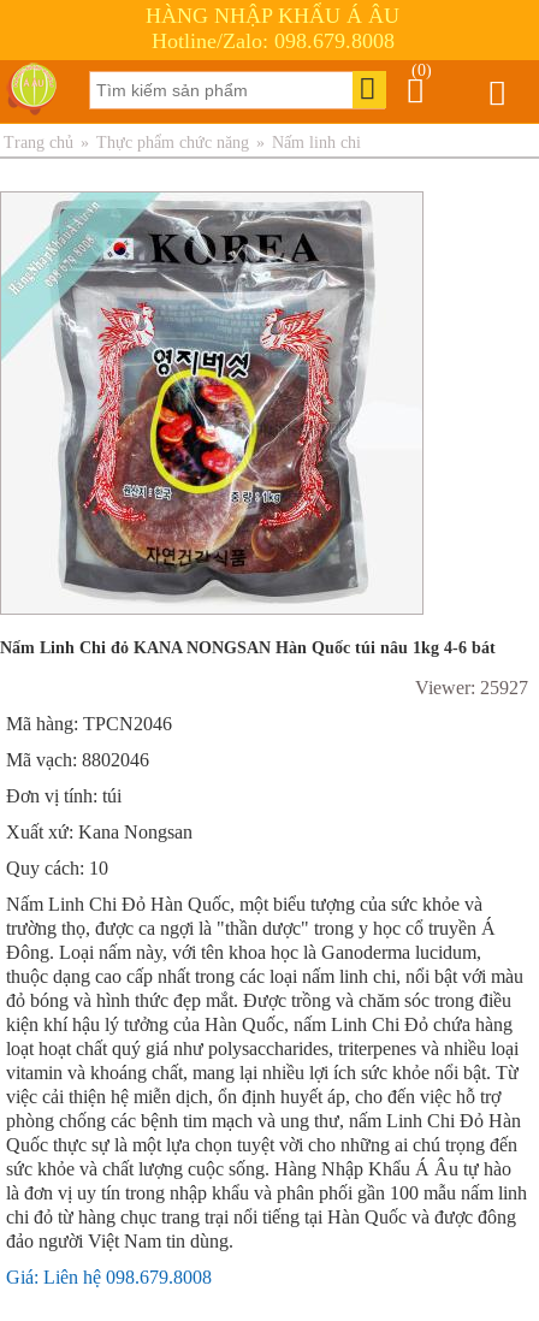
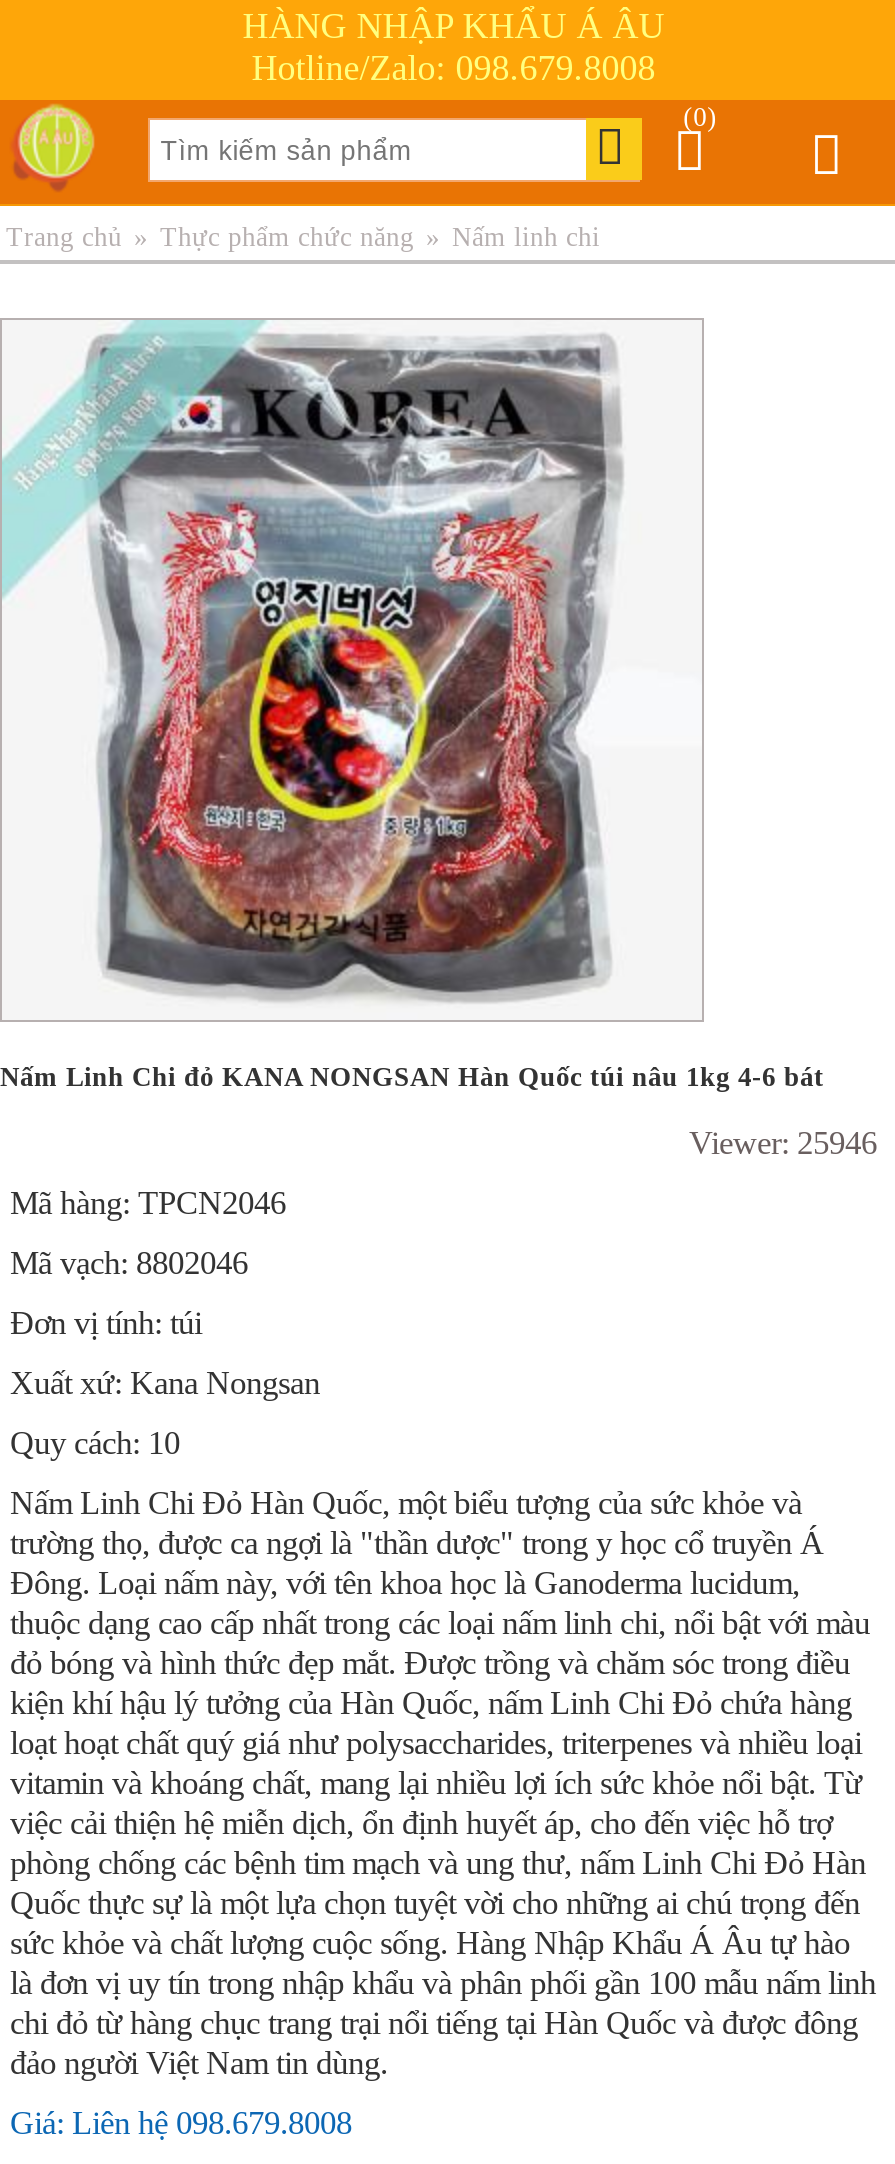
- Viewer: 25927
+ Viewer: 25946
